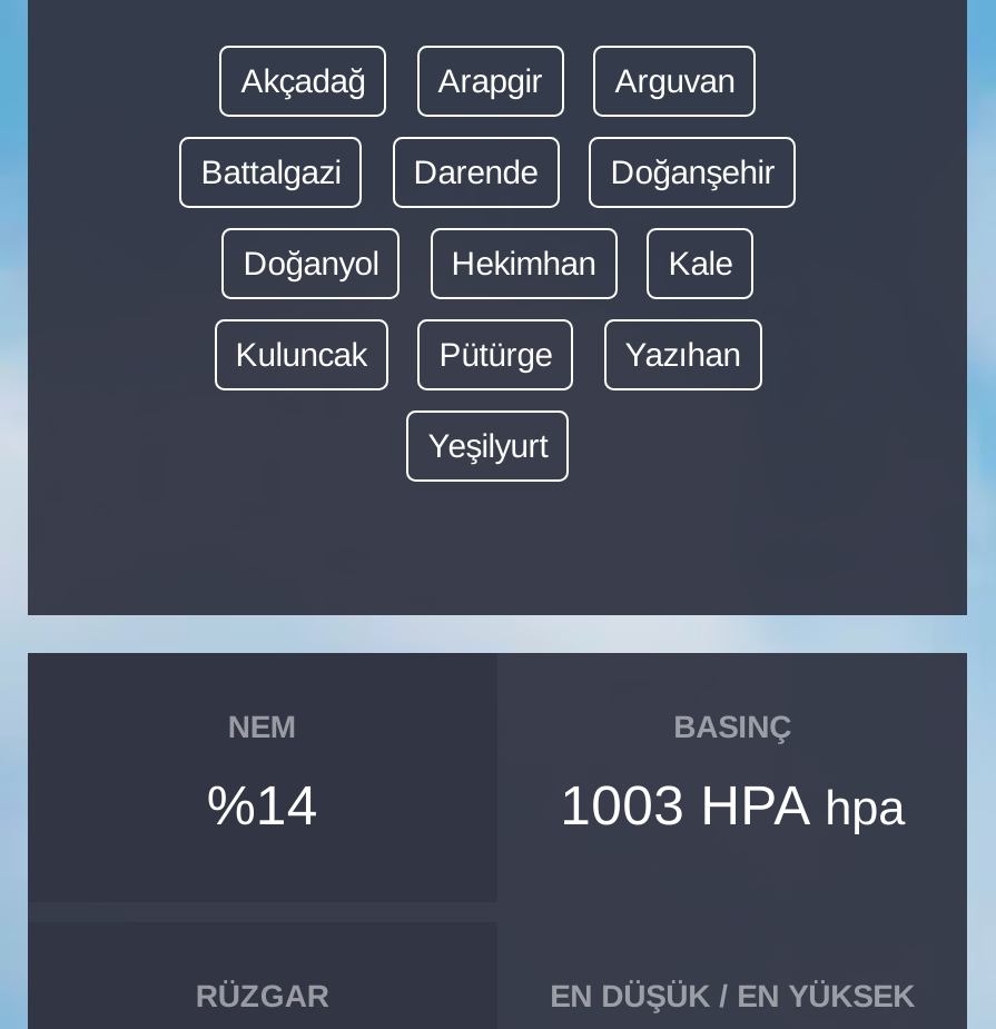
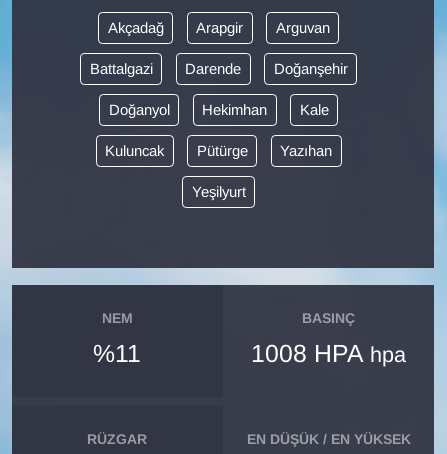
- %14
+ %11

- 1003 HPA hpa
+ 1008 HPA hpa
